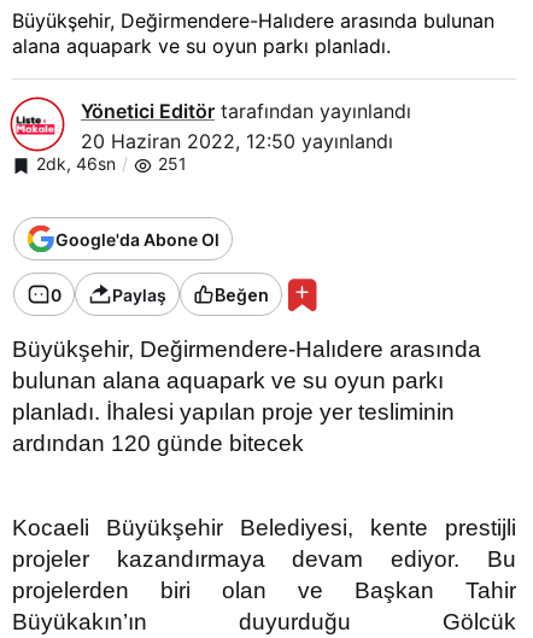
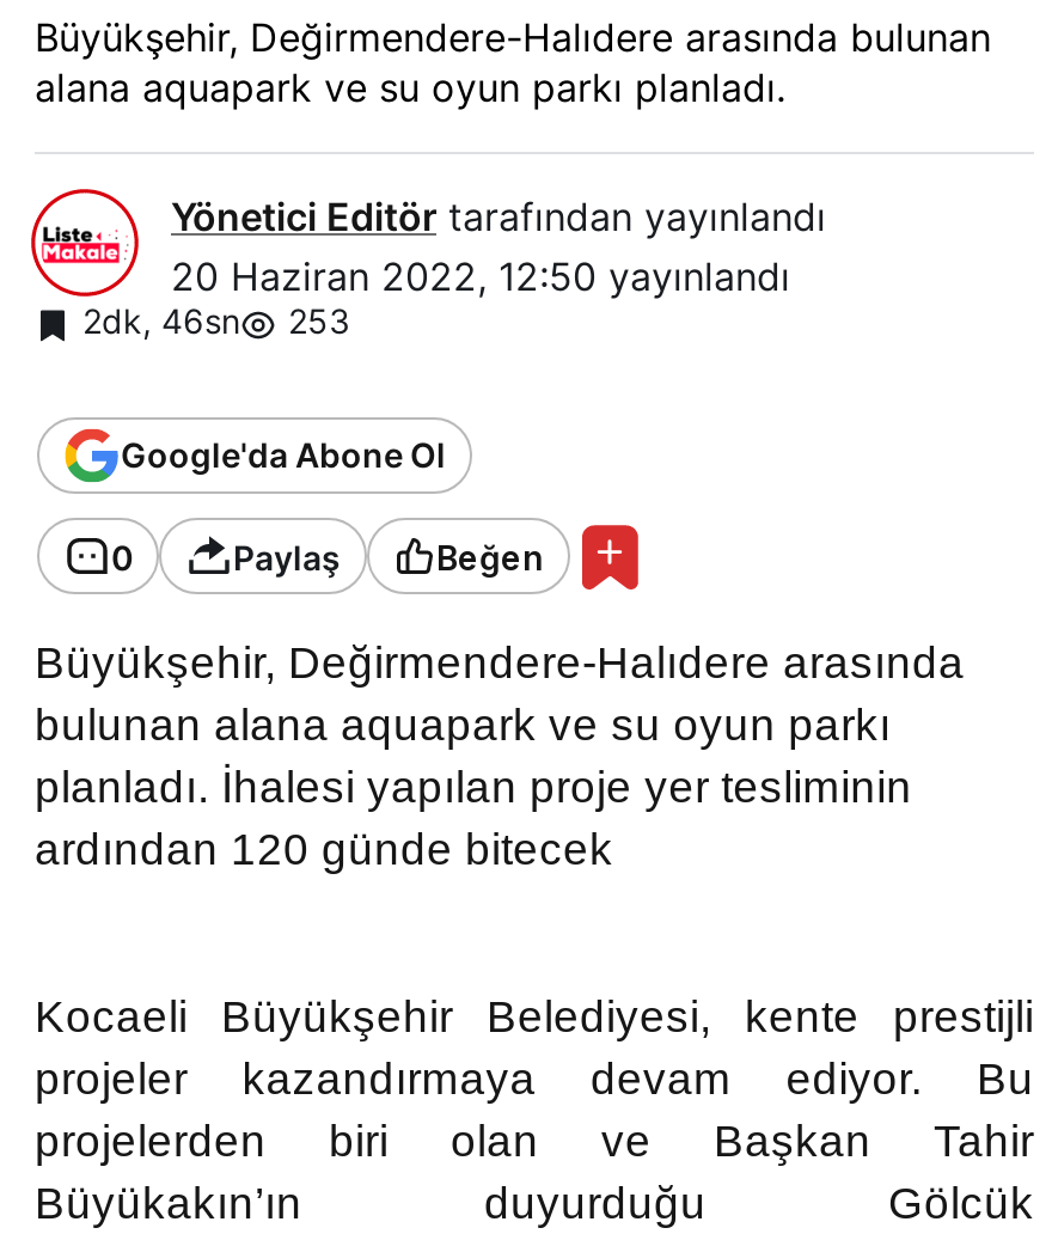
- 251
+ 253
